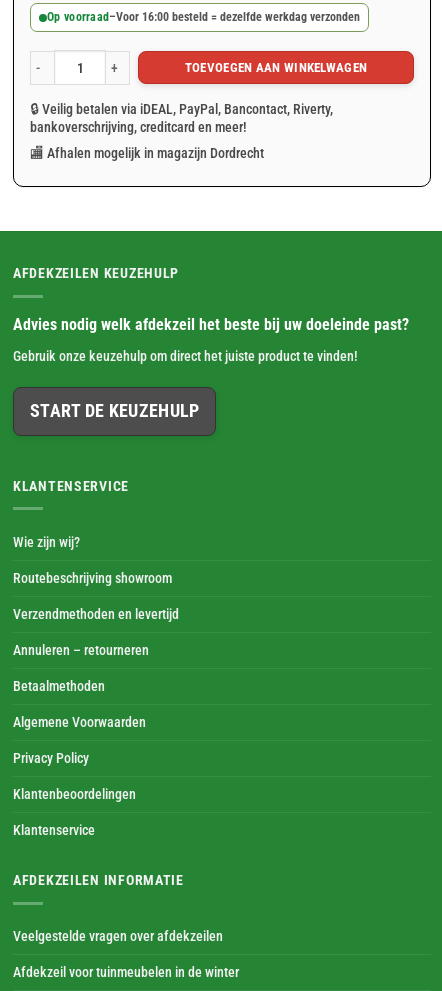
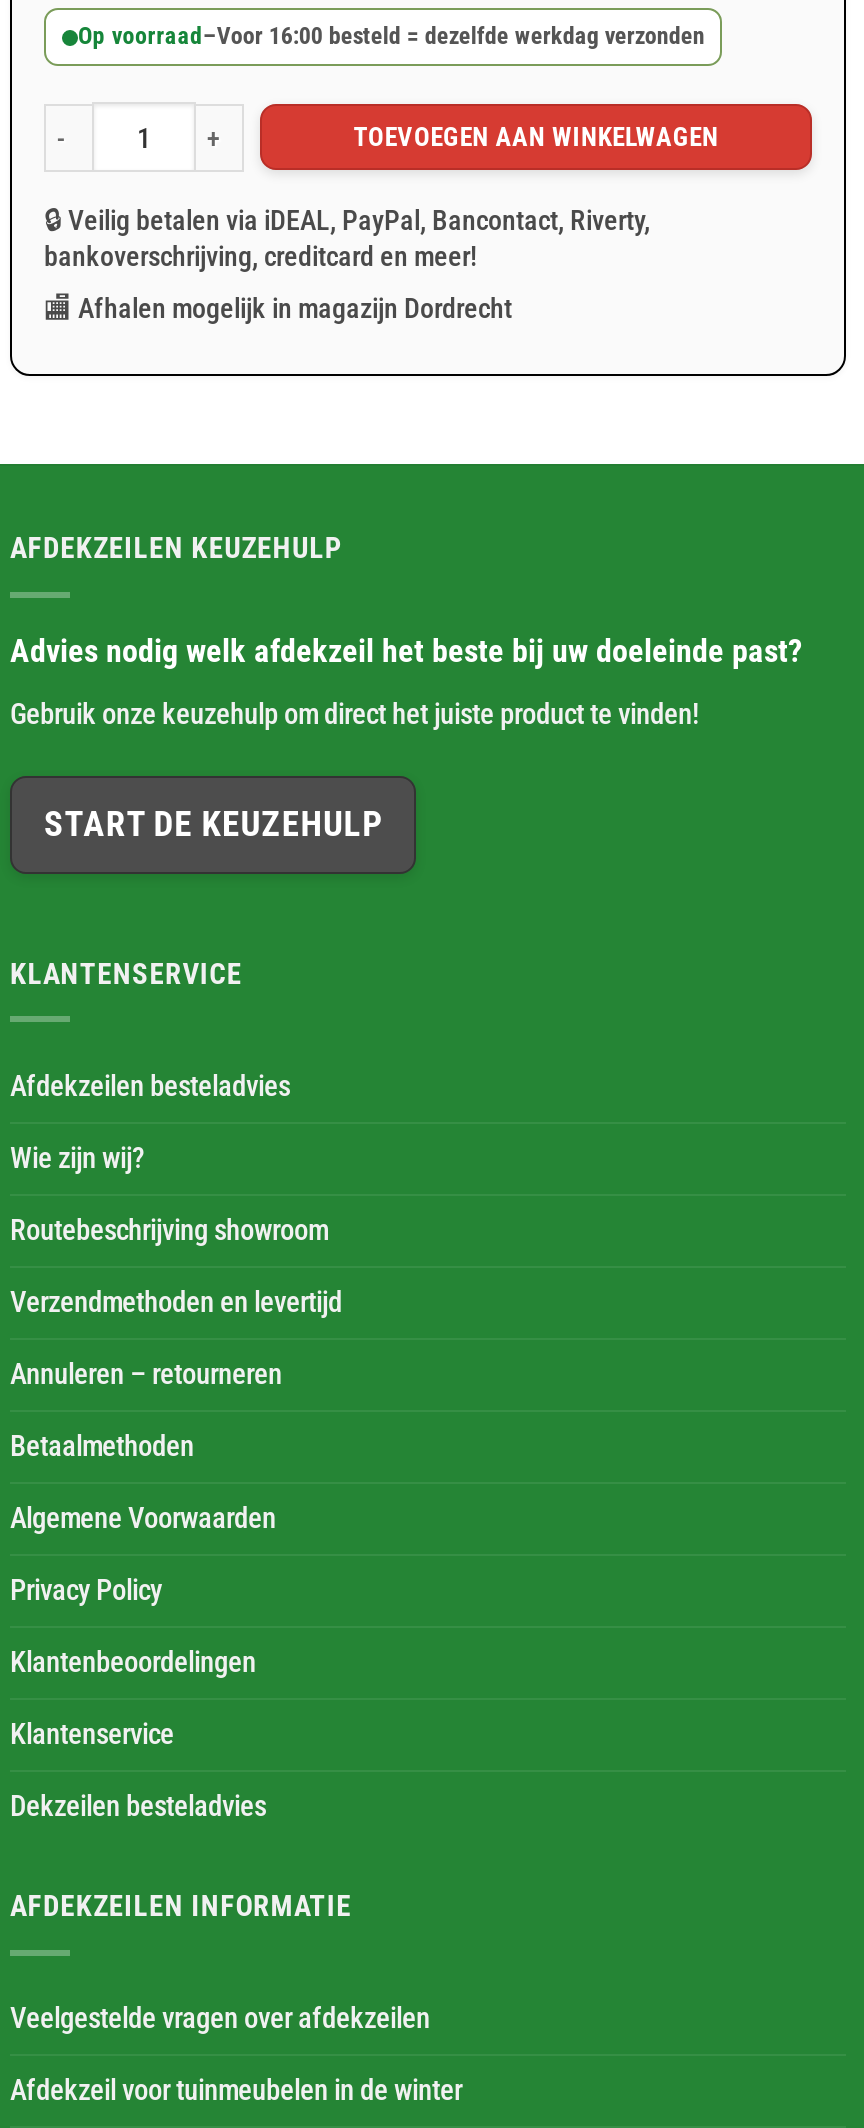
+ Afdekzeilen besteladvies

+ Dekzeilen besteladvies
